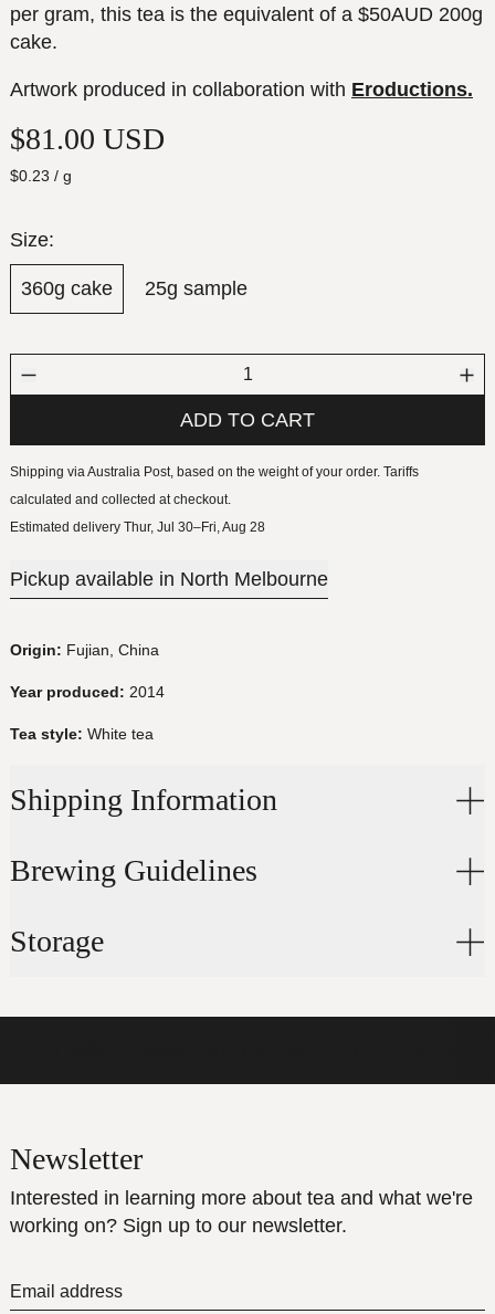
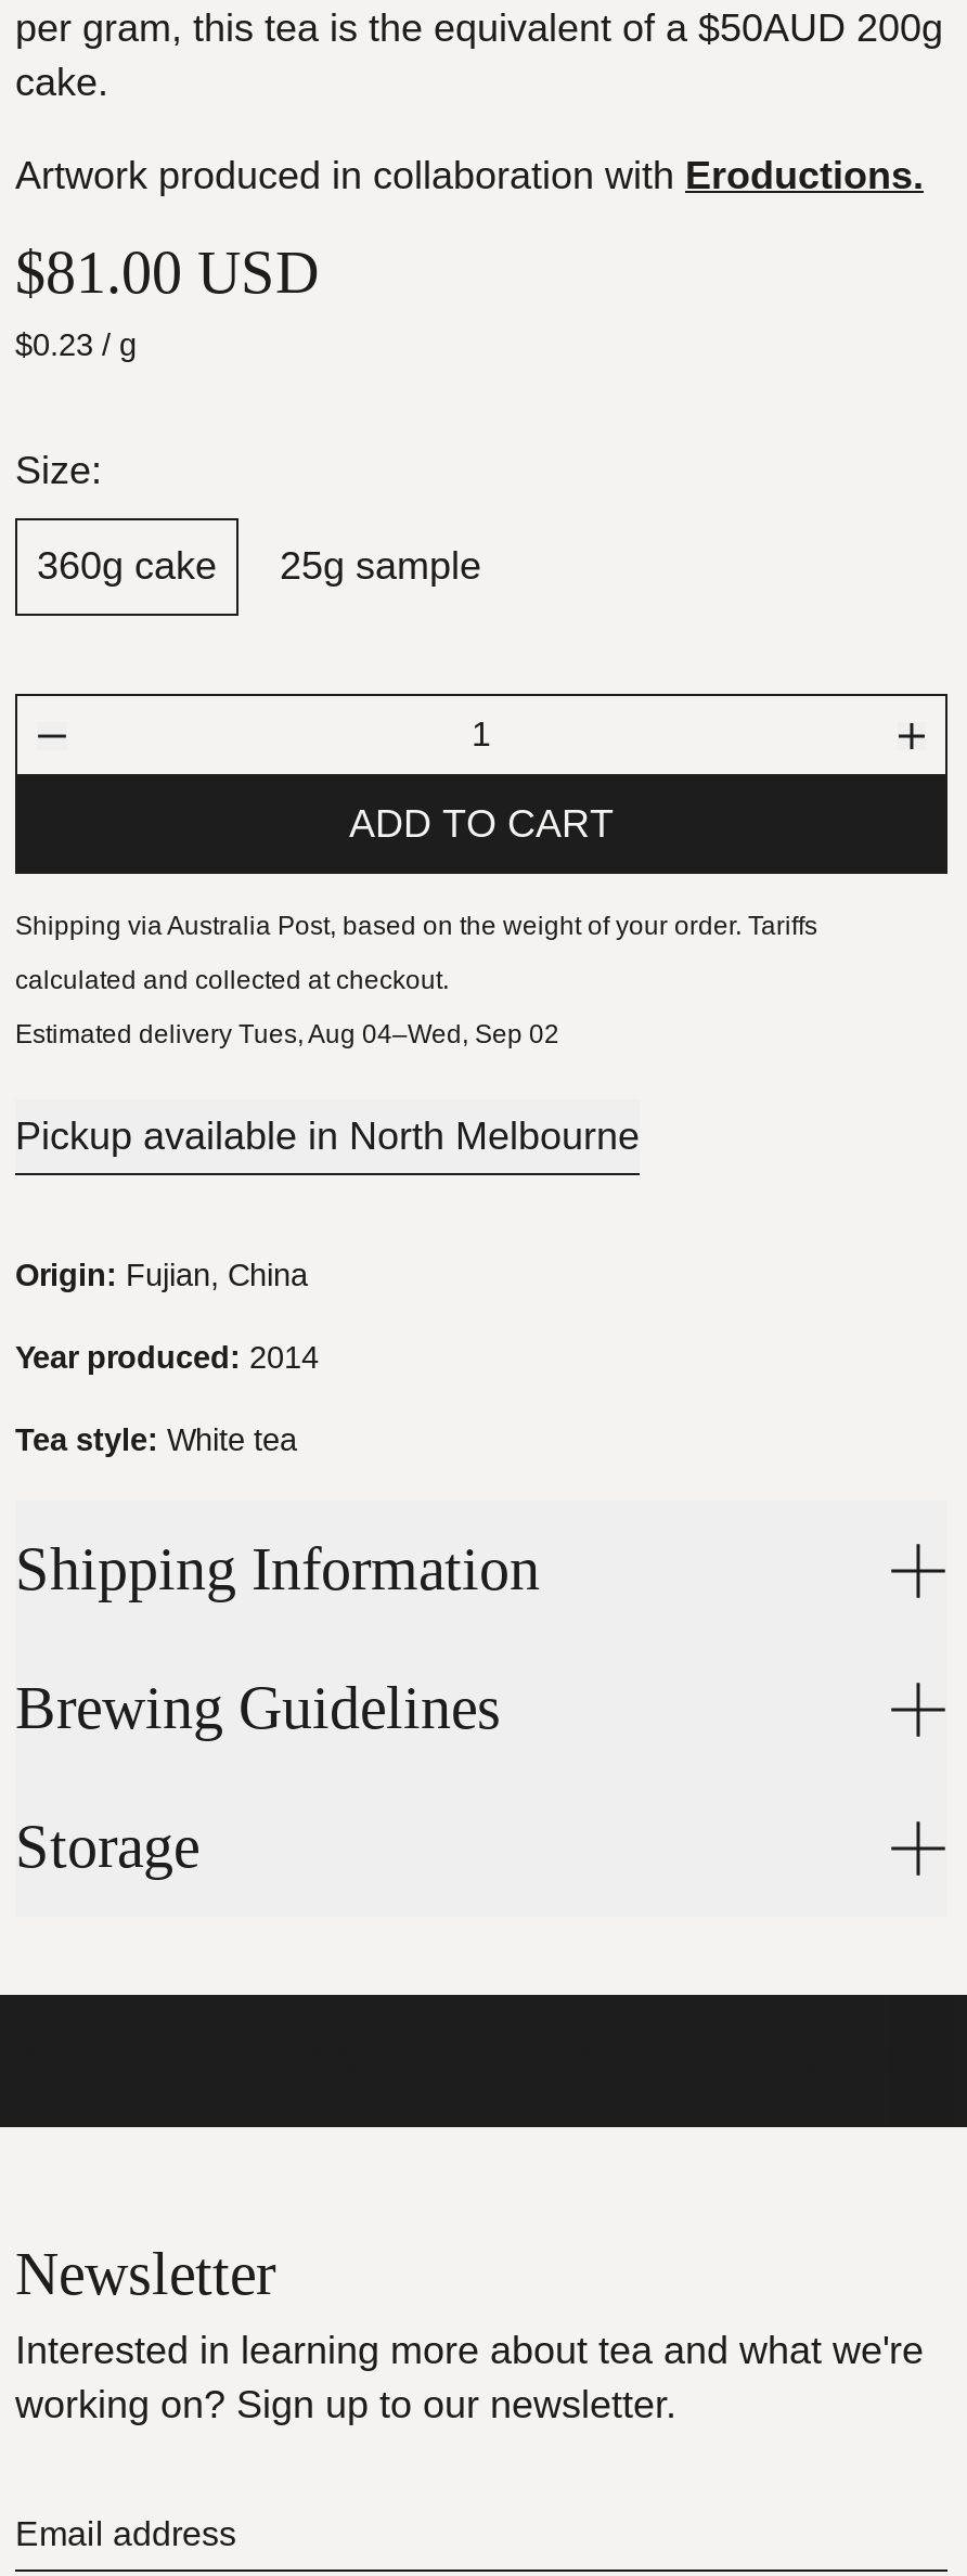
- Estimated delivery Thur, Jul 30–Fri, Aug 28
+ Estimated delivery Tues, Aug 04–Wed, Sep 02
